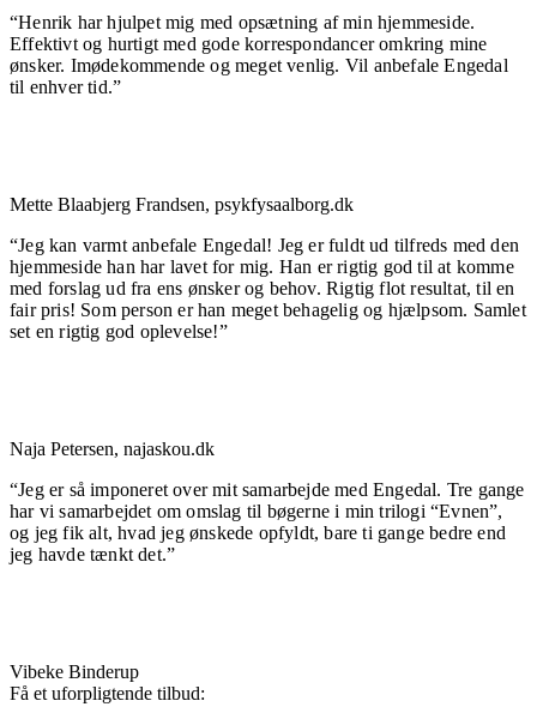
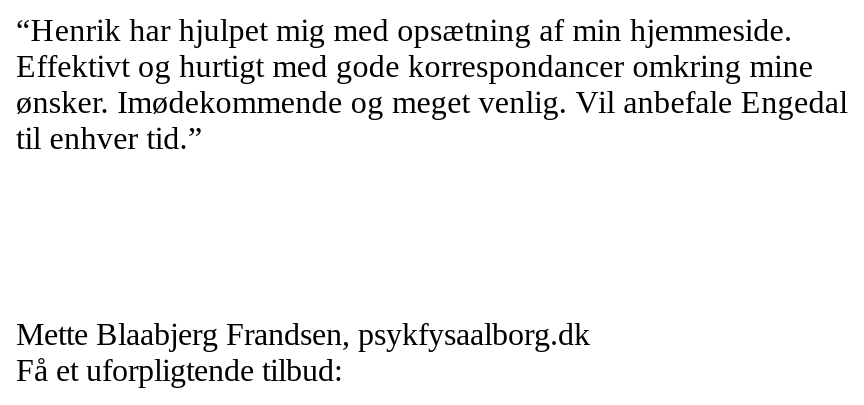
- “Jeg kan varmt anbefale Engedal! Jeg er fuldt ud tilfreds med den
- hjemmeside han har lavet for mig. Han er rigtig god til at komme
- med forslag ud fra ens ønsker og behov. Rigtig flot resultat, til en
- fair pris! Som person er han meget behagelig og hjælpsom. Samlet
- set en rigtig god oplevelse!”

- Naja Petersen, najaskou.dk
- “Jeg er så imponeret over mit samarbejde med Engedal. Tre gange
- har vi samarbejdet om omslag til bøgerne i min trilogi “Evnen”,
- og jeg fik alt, hvad jeg ønskede opfyldt, bare ti gange bedre end
- jeg havde tænkt det.”

- Vibeke Binderup
